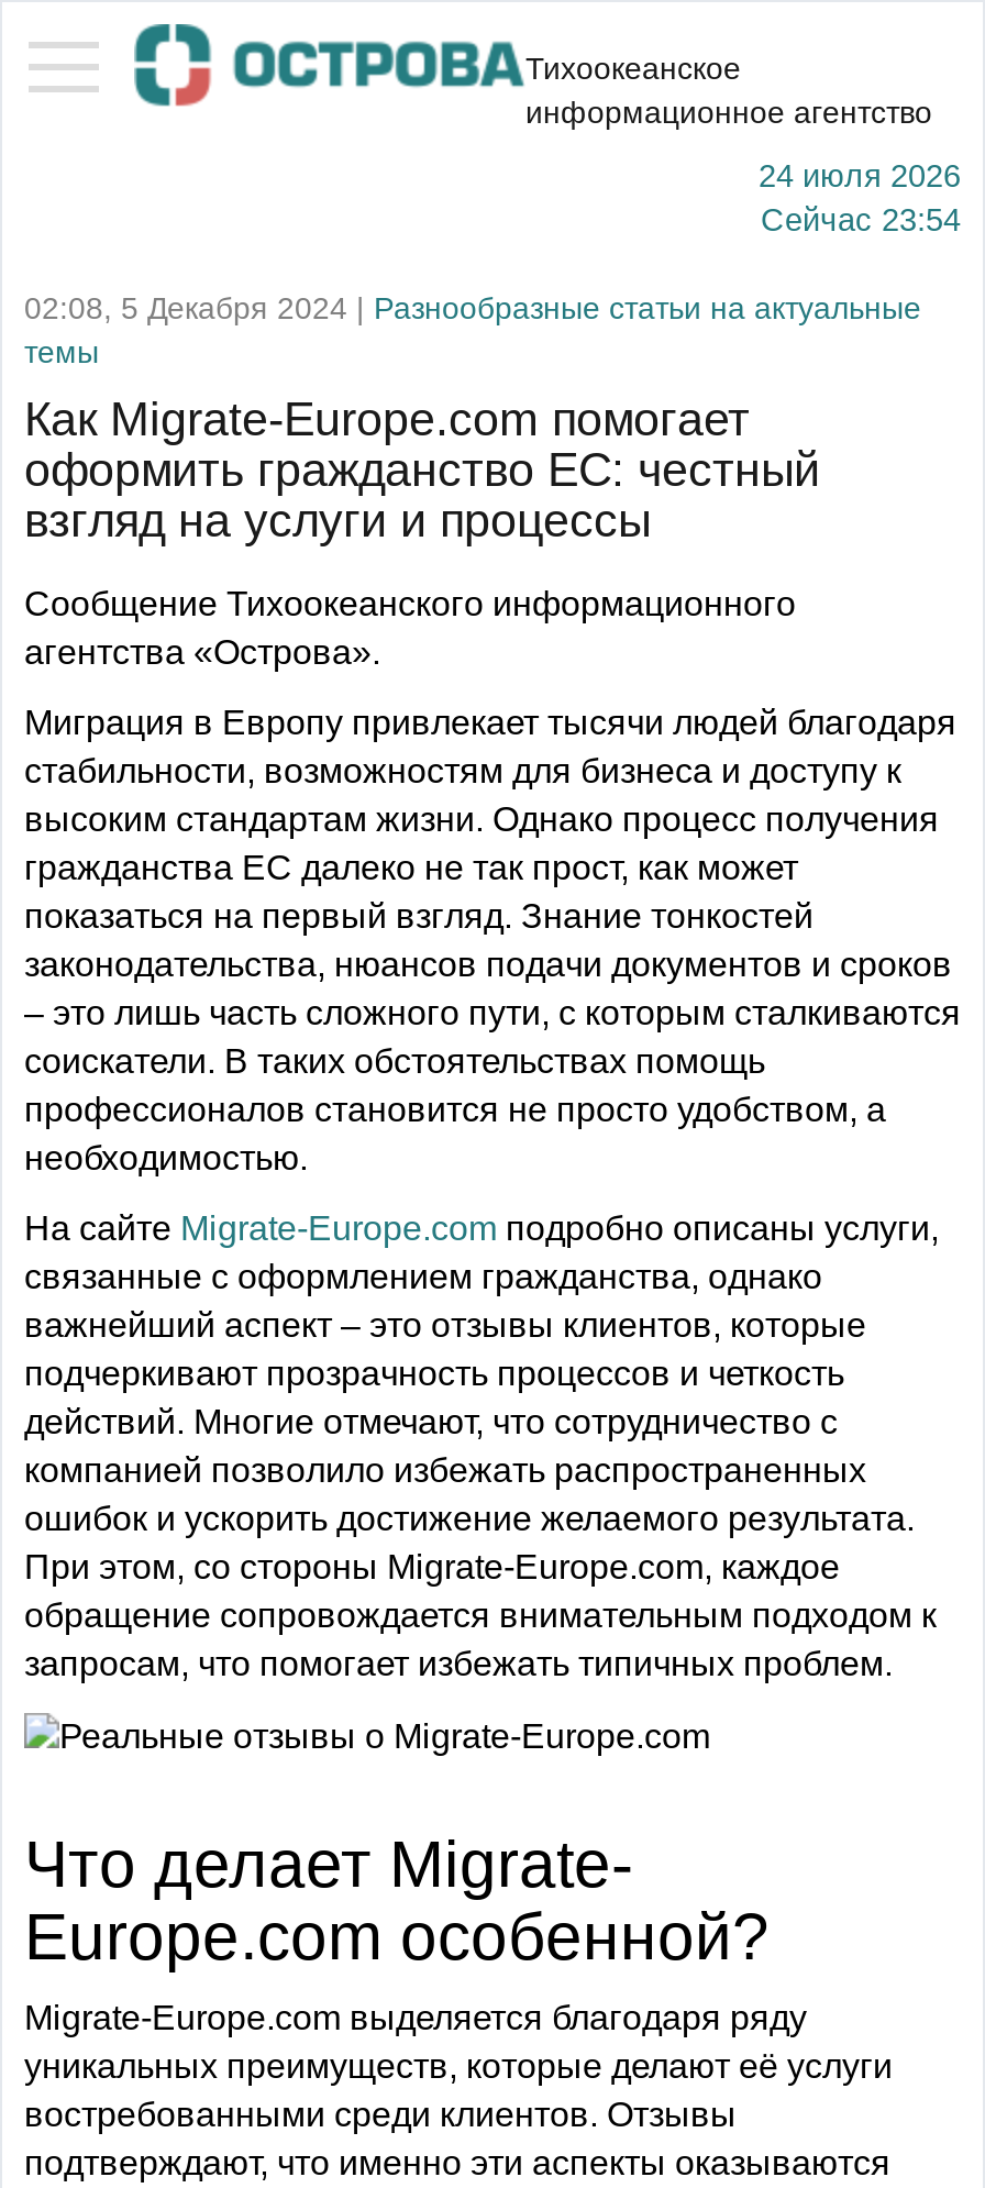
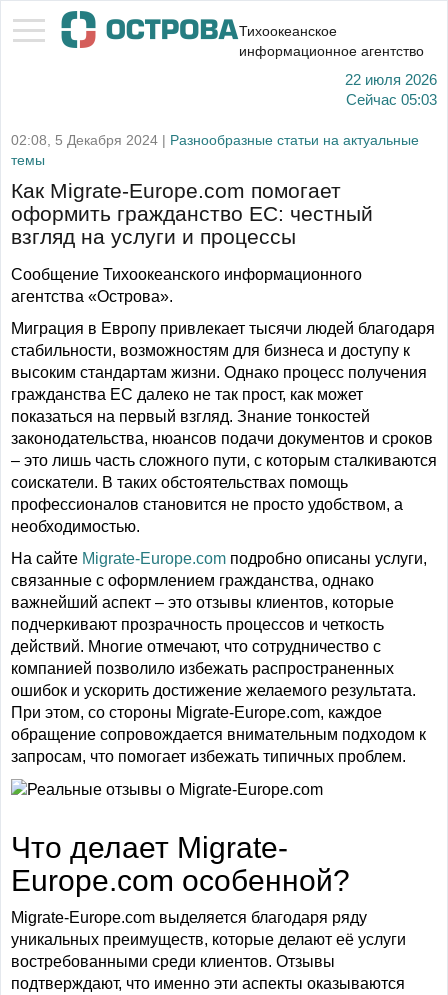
- 24 июля 2026
+ 22 июля 2026

- Сейчас 23:54
+ Сейчас 05:03
